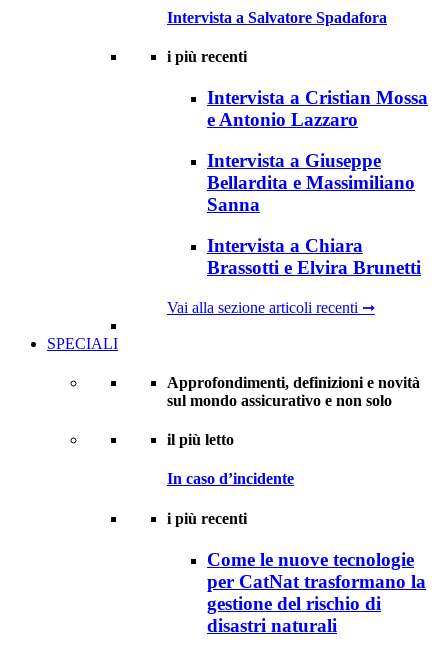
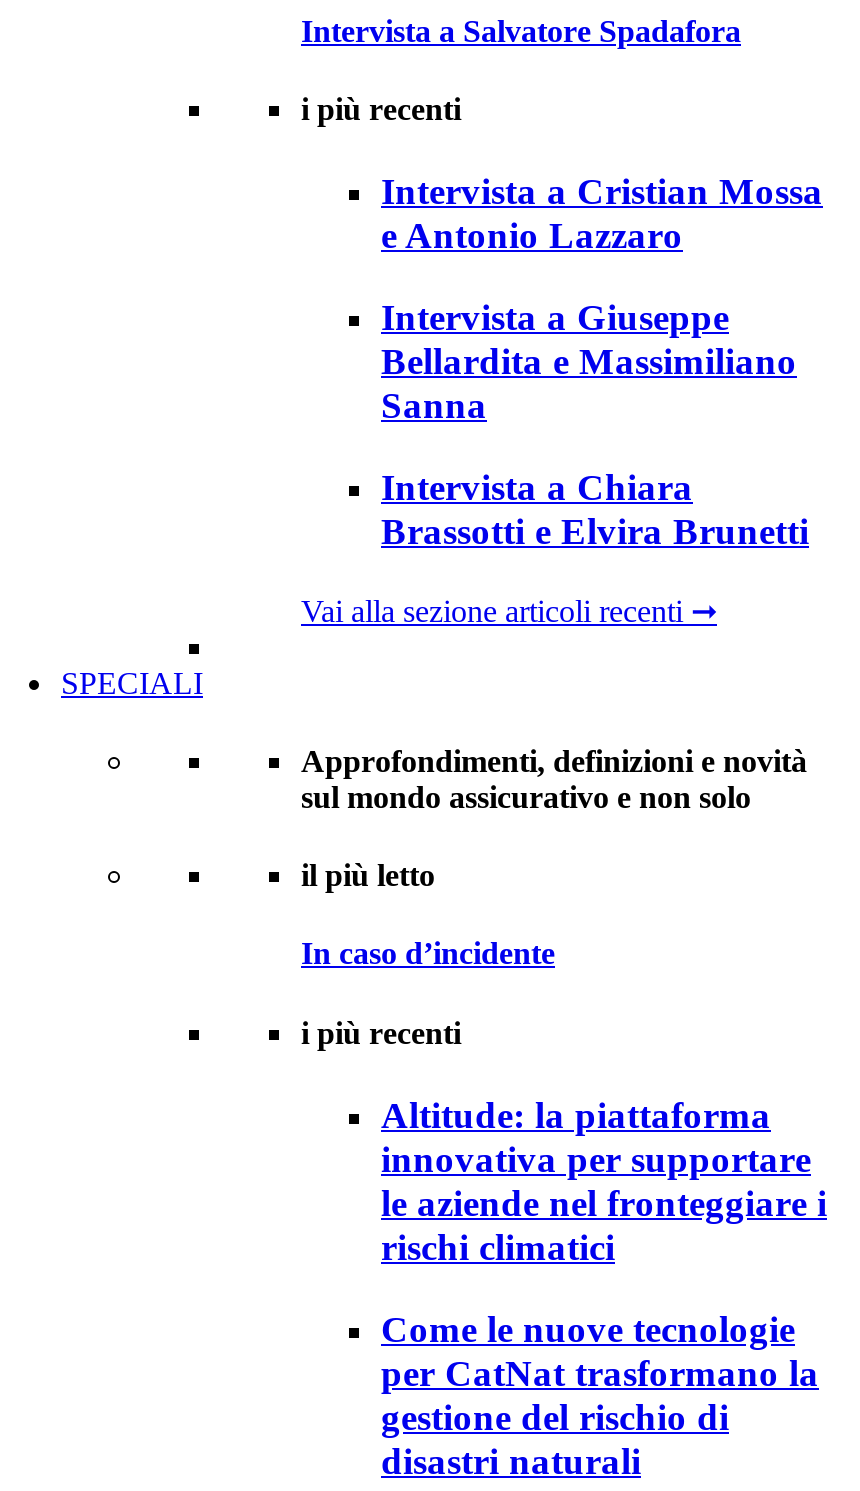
+ Altitude: la piattaforma
+ innovativa per supportare
+ le aziende nel fronteggiare i
+ rischi climatici
